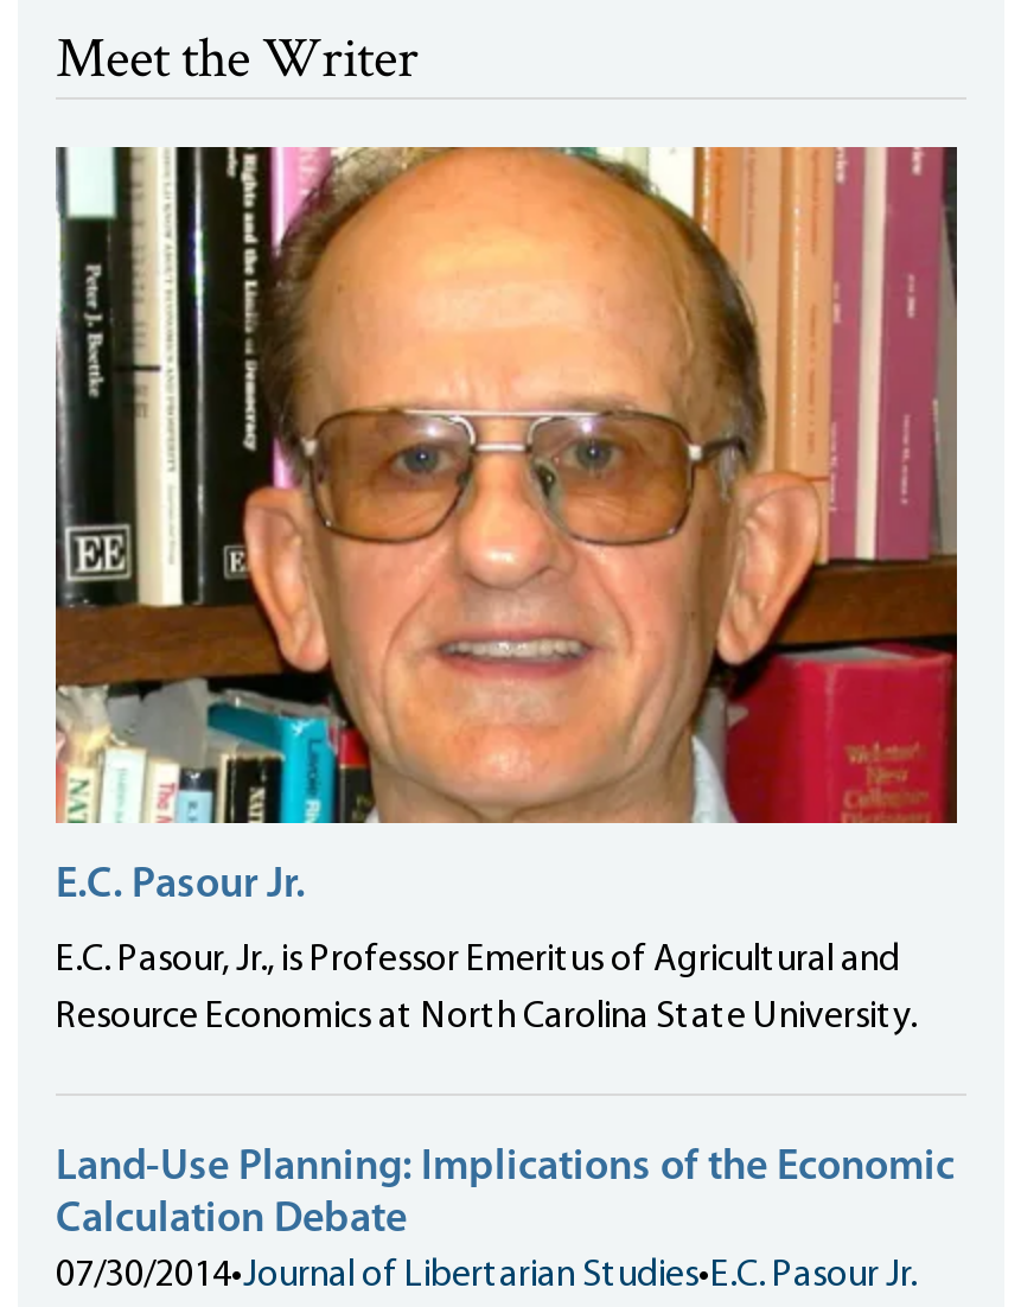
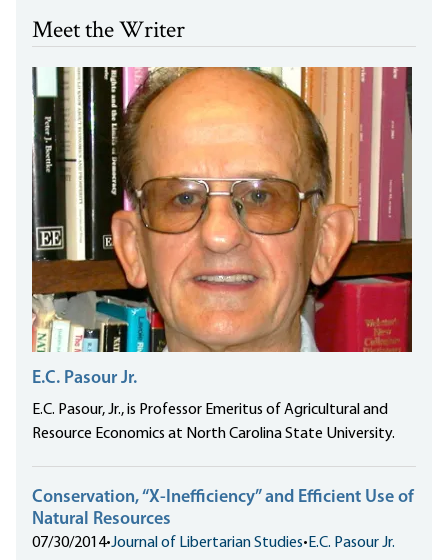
- Land-Use Planning: Implications of the Economic
- Calculation Debate
+ Conservation, “X-Inefficiency” and Efficient Use of
+ Natural Resources
